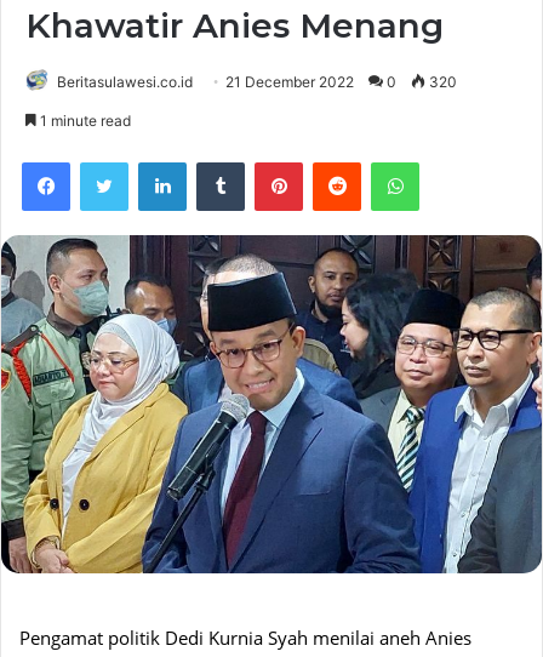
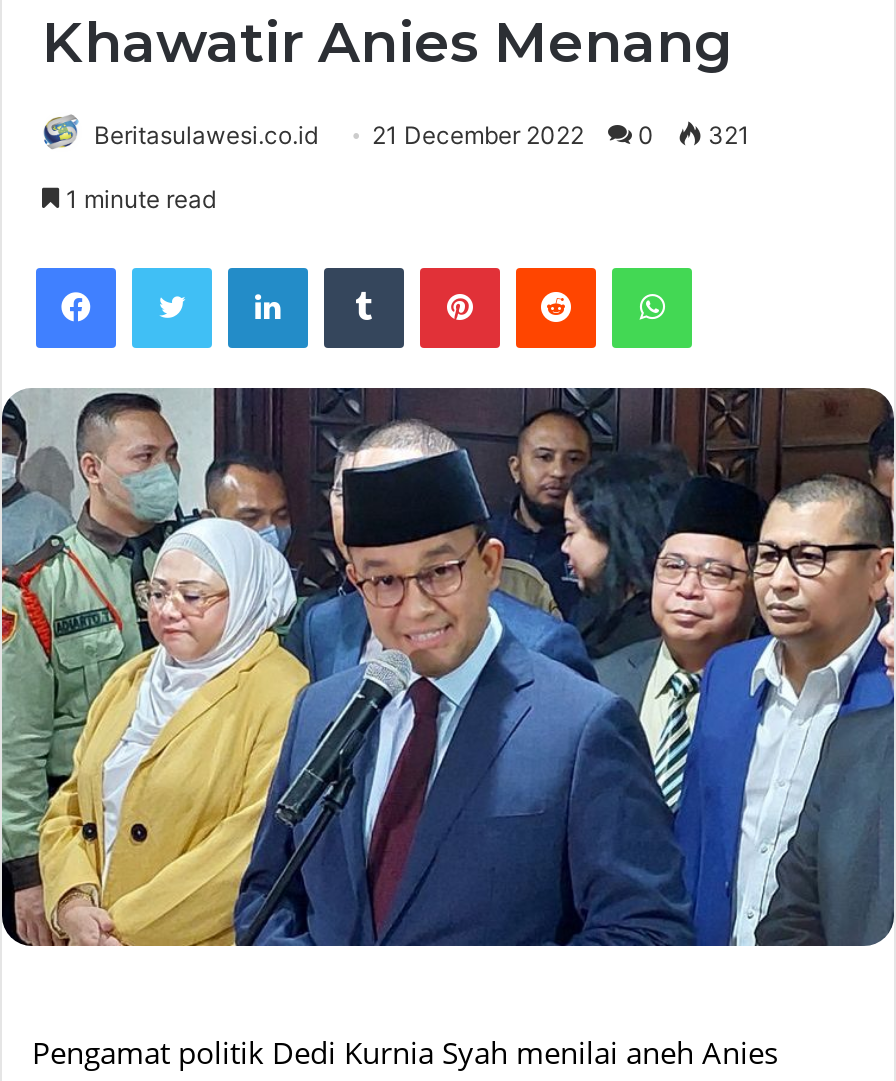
- Beritasulawesi.co.id 21 December 2022 0 320
+ Beritasulawesi.co.id 21 December 2022 0 321
